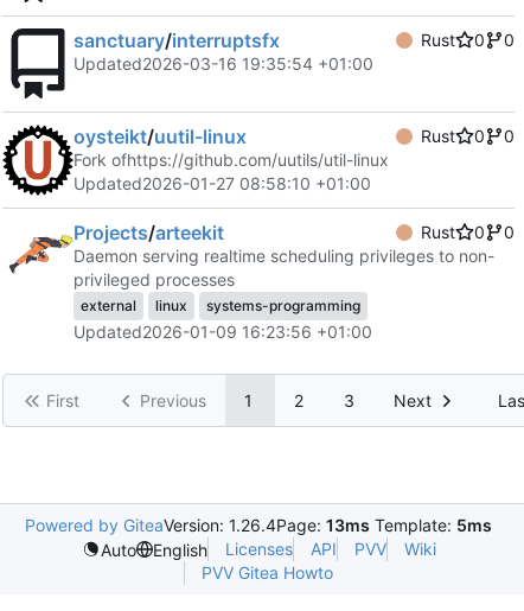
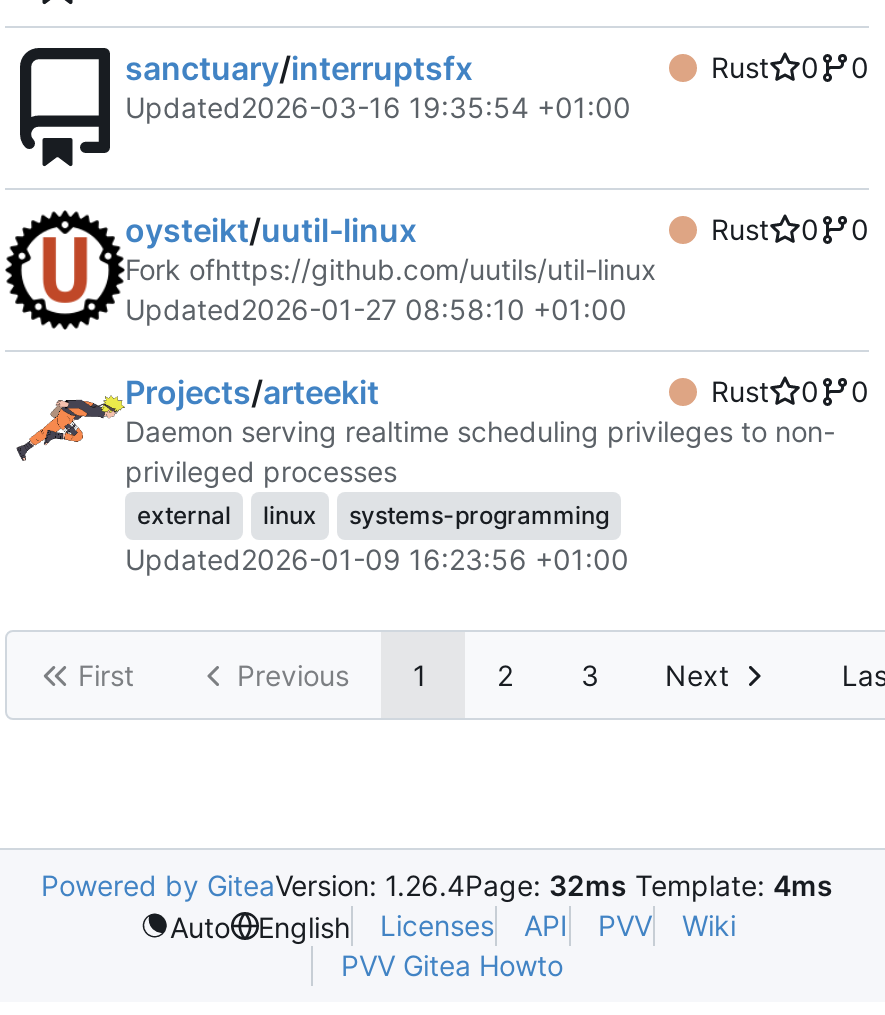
- Powered by GiteaVersion: 1.26.4Page: 13ms Template: 5ms
+ Powered by GiteaVersion: 1.26.4Page: 32ms Template: 4ms
